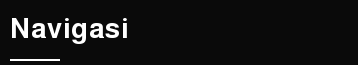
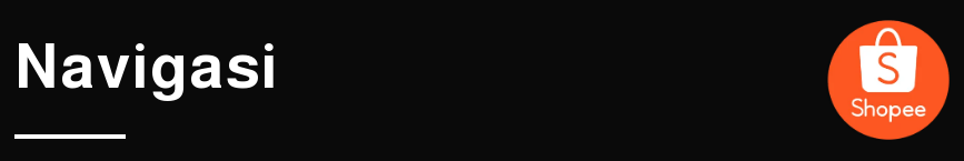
+ [image]
